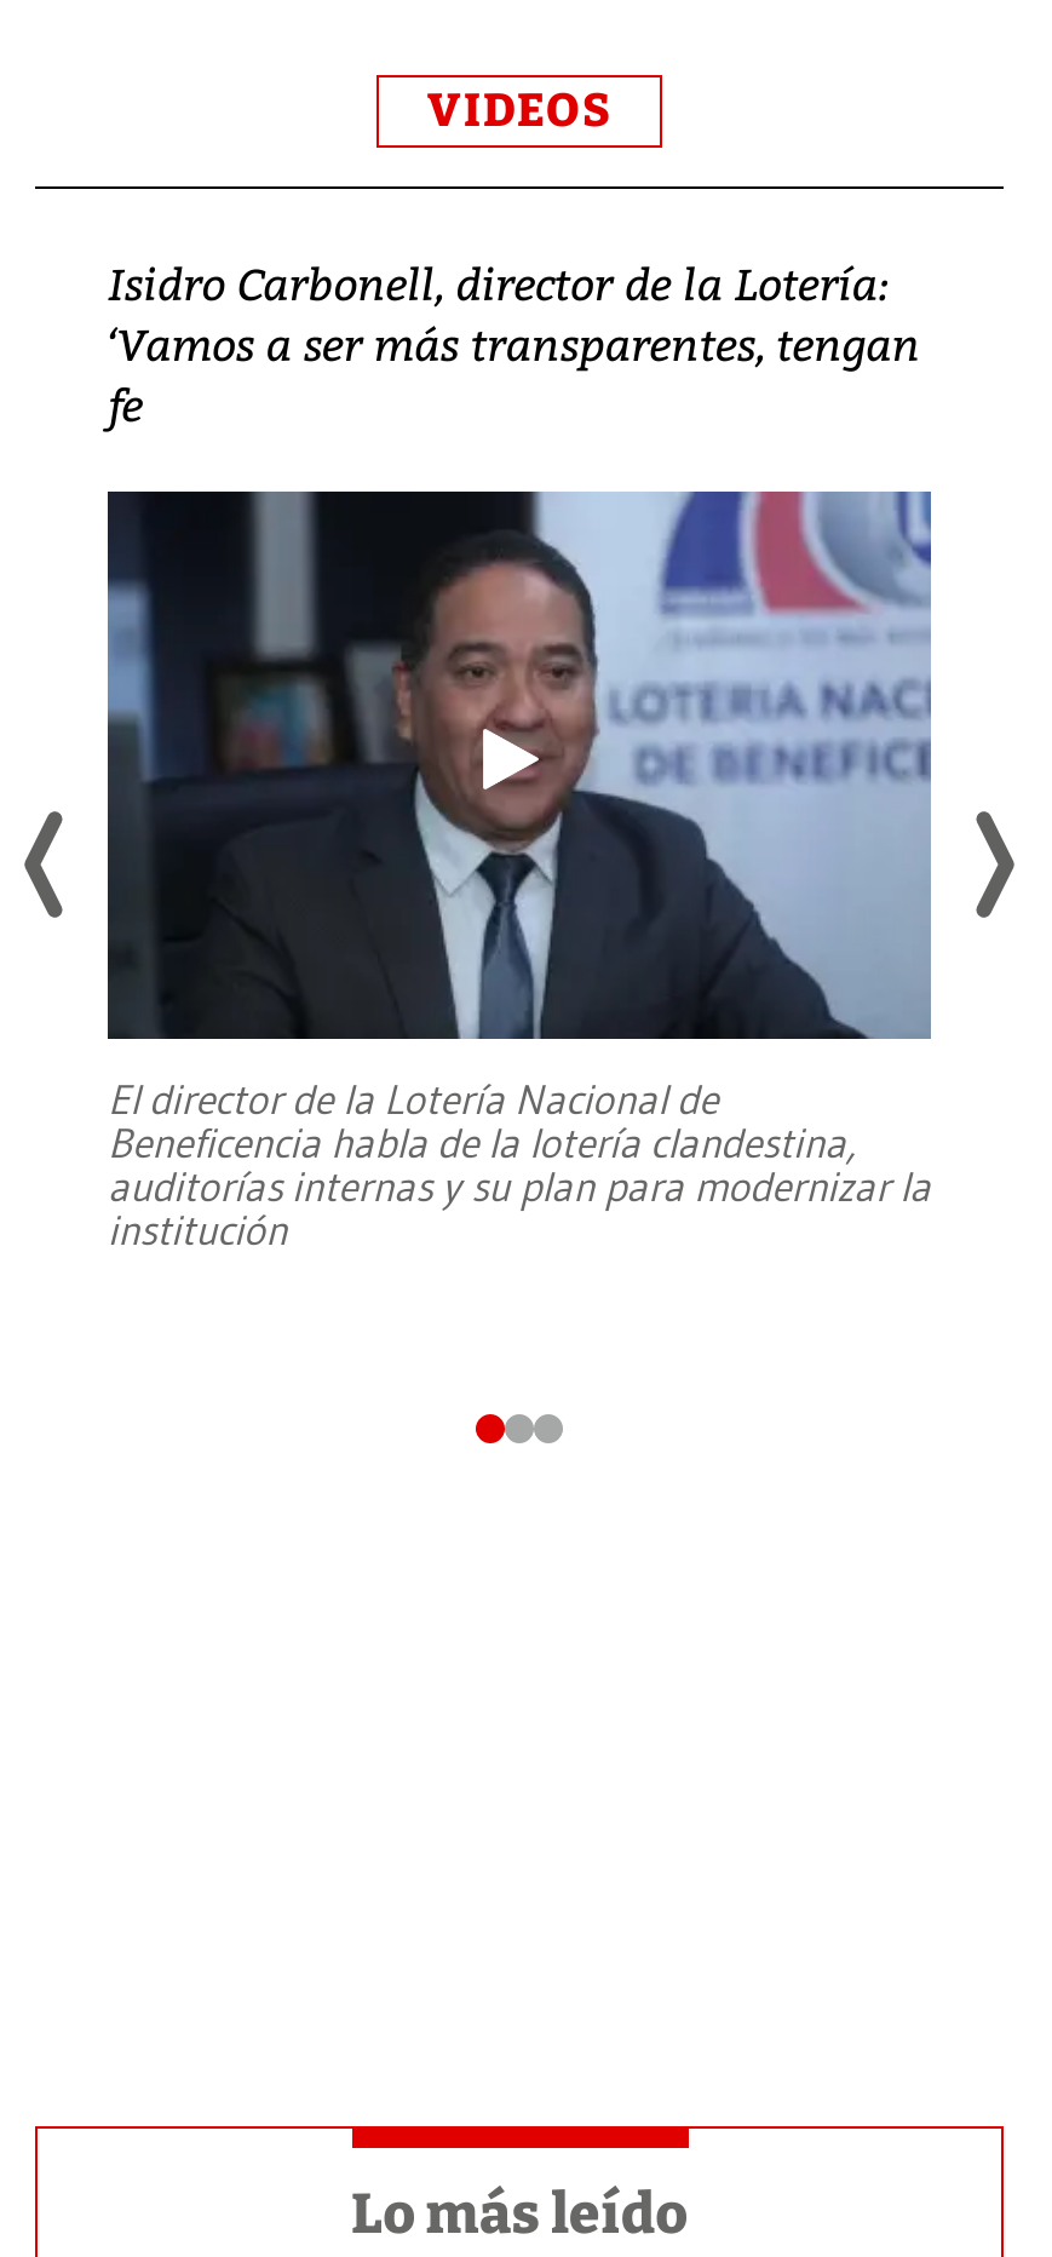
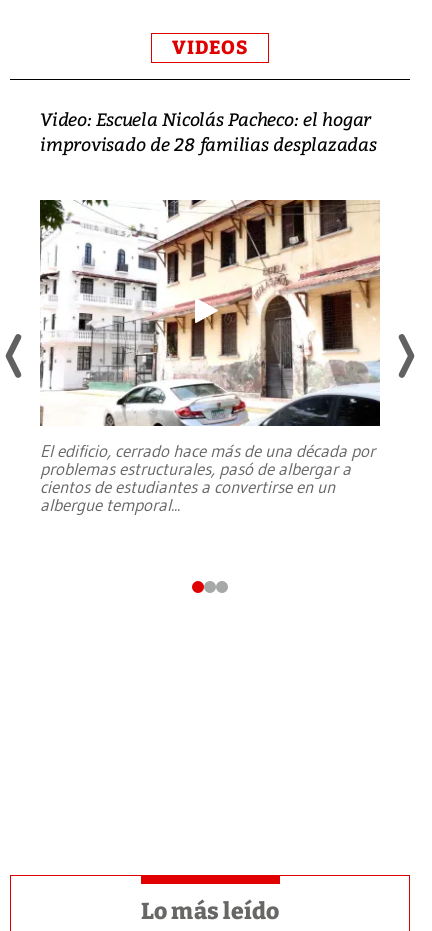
- Isidro Carbonell, director de la Lotería:
- ‘Vamos a ser más transparentes, tengan
- fe
+ Video: Escuela Nicolás Pacheco: el hogar
+ improvisado de 28 familias desplazadas

- [image]
- El director de la Lotería Nacional de
- Beneficencia habla de la lotería clandestina,
- auditorías internas y su plan para modernizar la
- institución
+ [image]
+ El edificio, cerrado hace más de una década por
+ problemas estructurales, pasó de albergar a
+ cientos de estudiantes a convertirse en un
+ albergue temporal...
